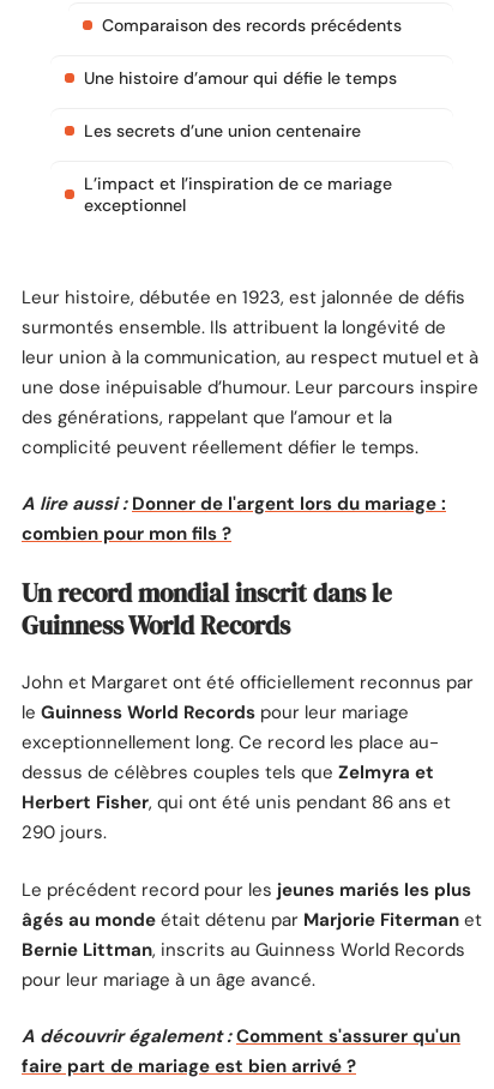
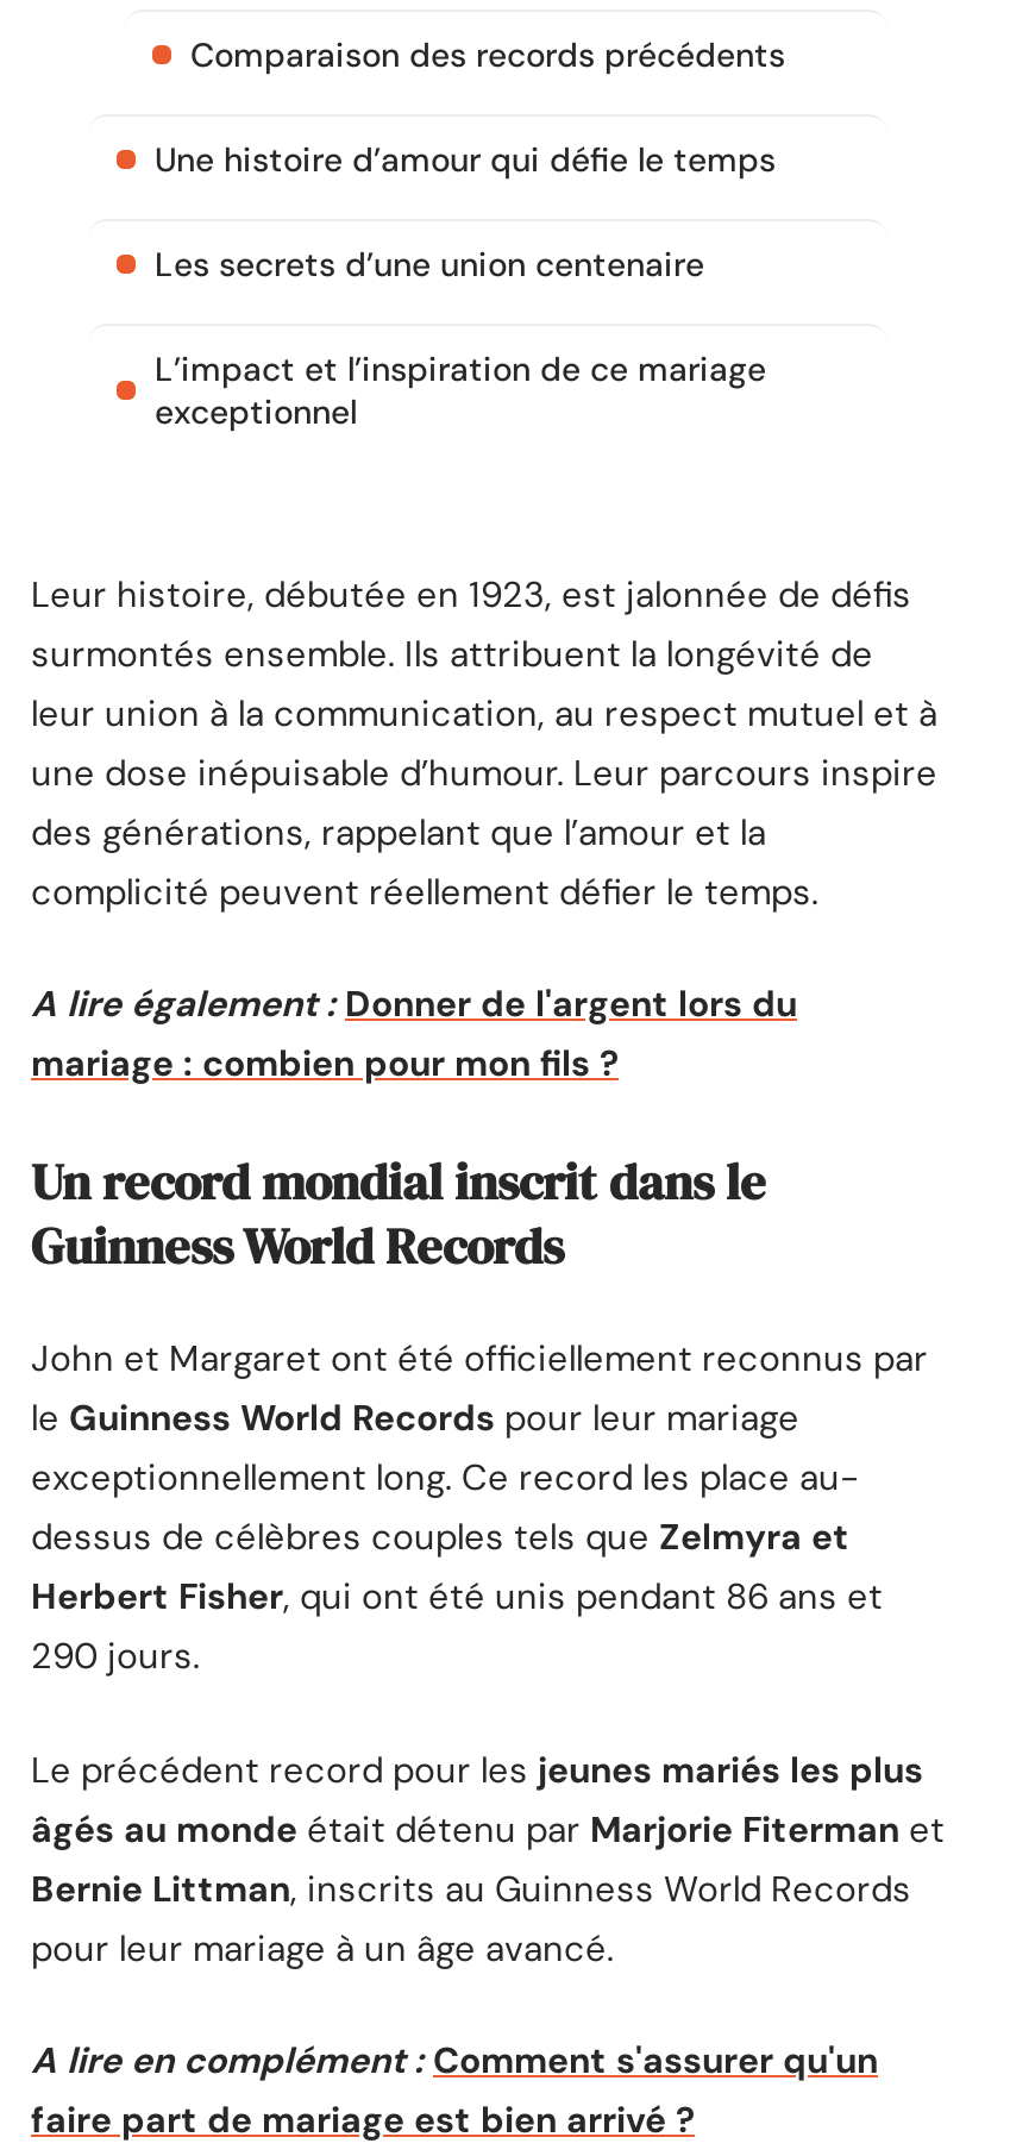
- A lire aussi : Donner de l'argent lors du mariage :
- combien pour mon fils ?
+ A lire également : Donner de l'argent lors du
+ mariage : combien pour mon fils ?

- A découvrir également : Comment s'assurer qu'un
+ A lire en complément : Comment s'assurer qu'un
